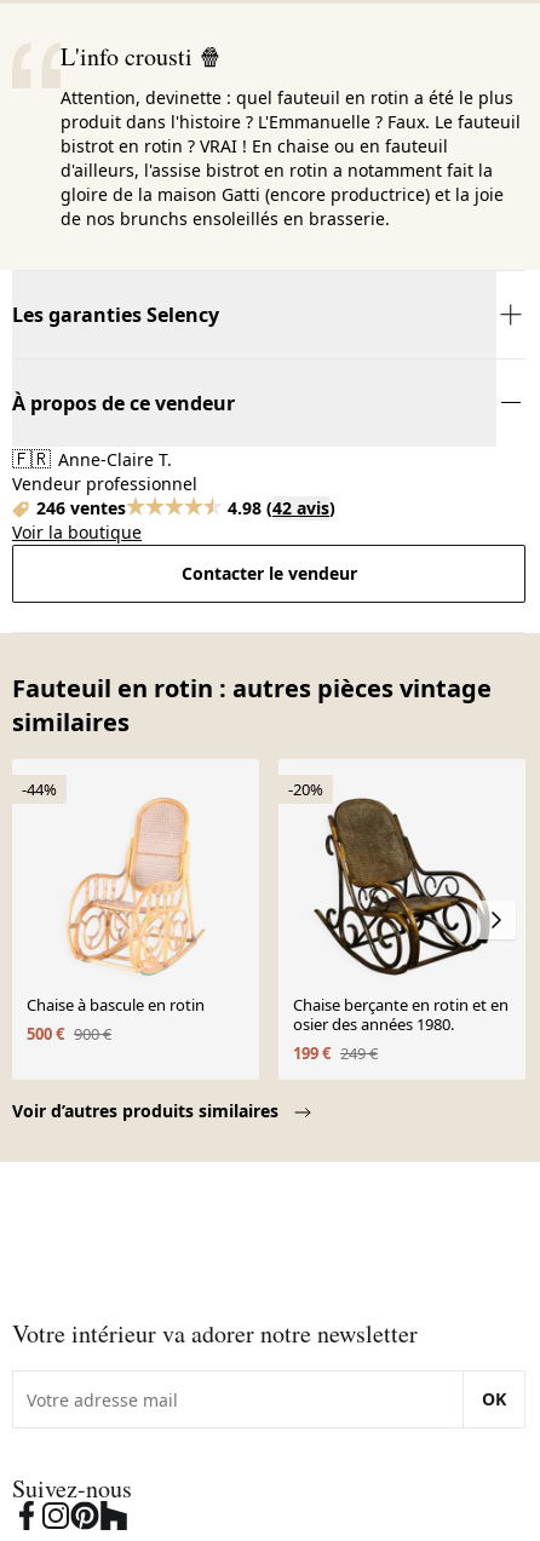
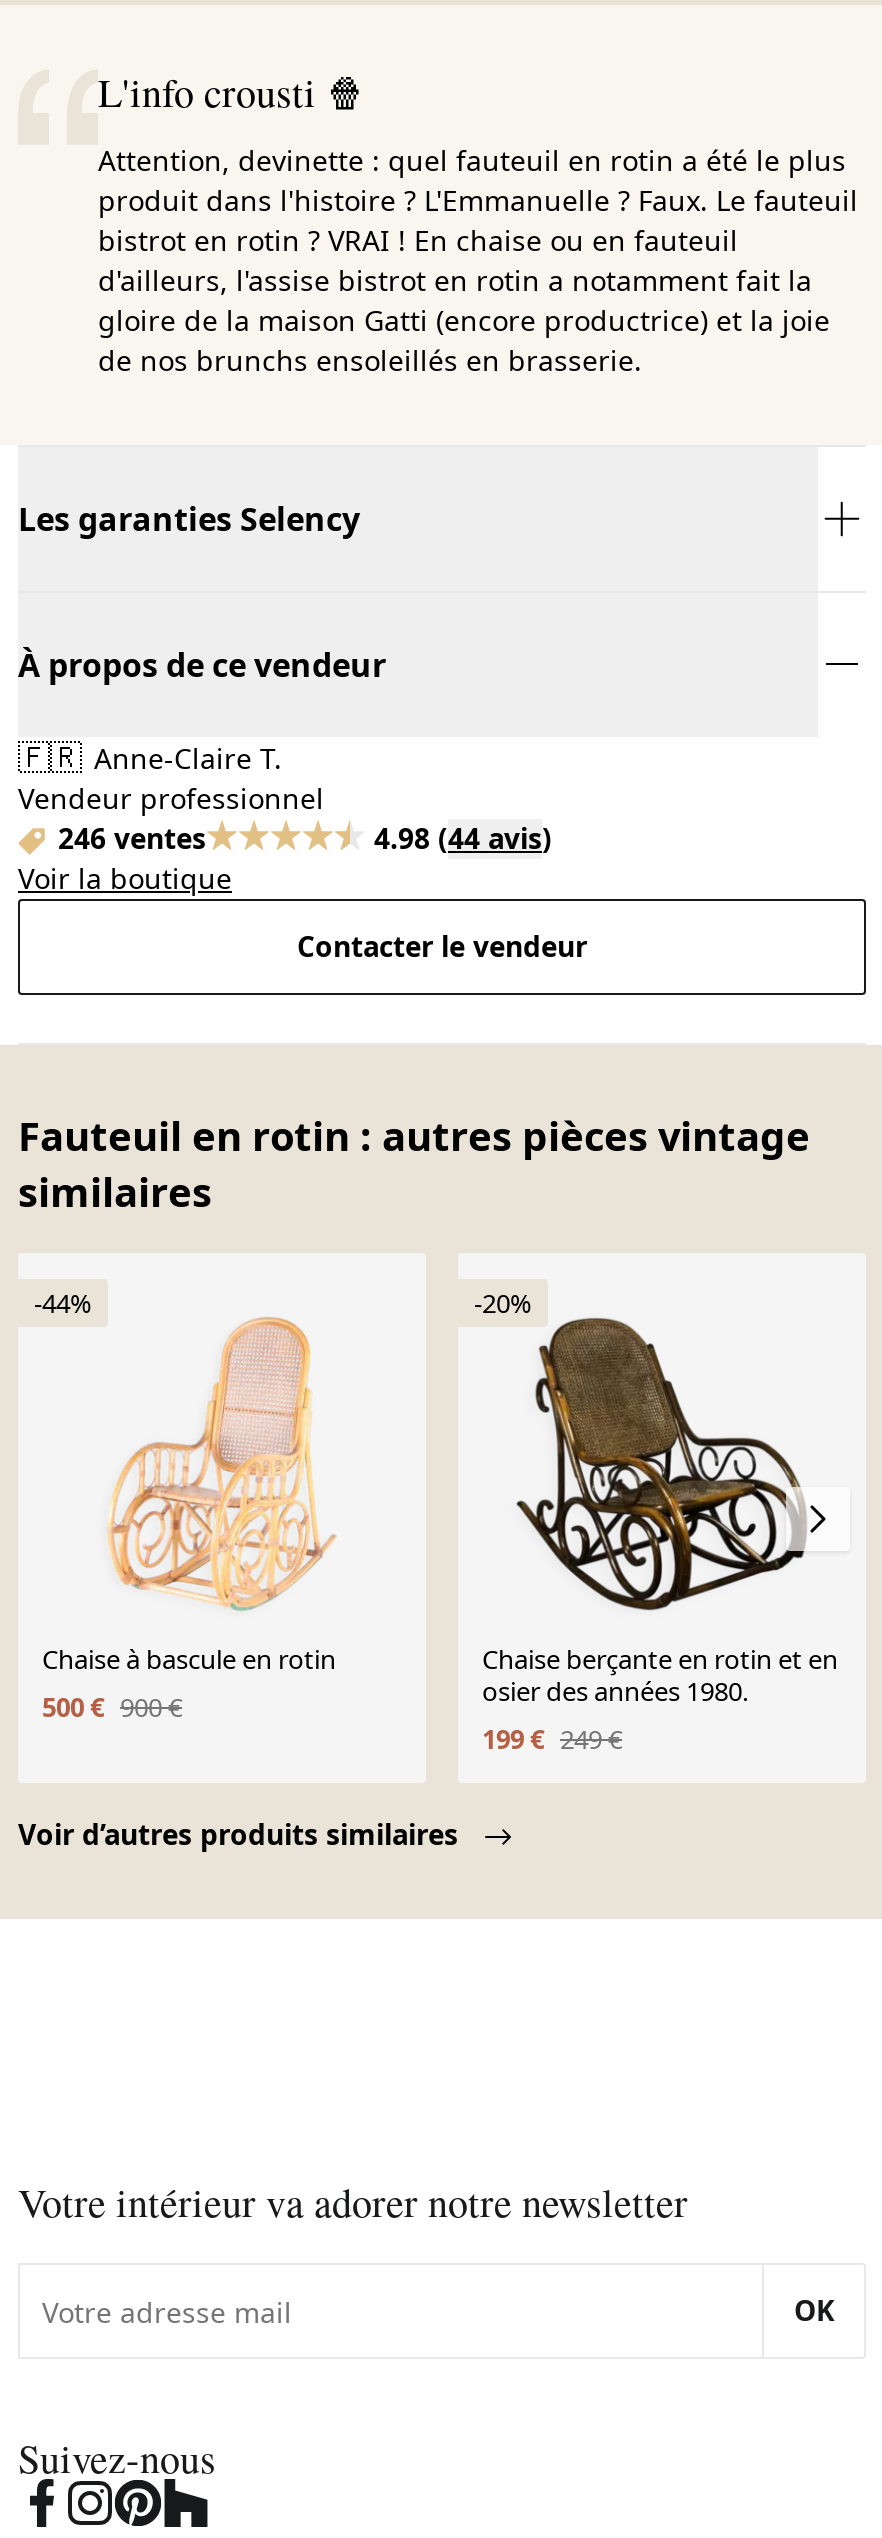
- 4.98 (42 avis)
+ 4.98 (44 avis)
